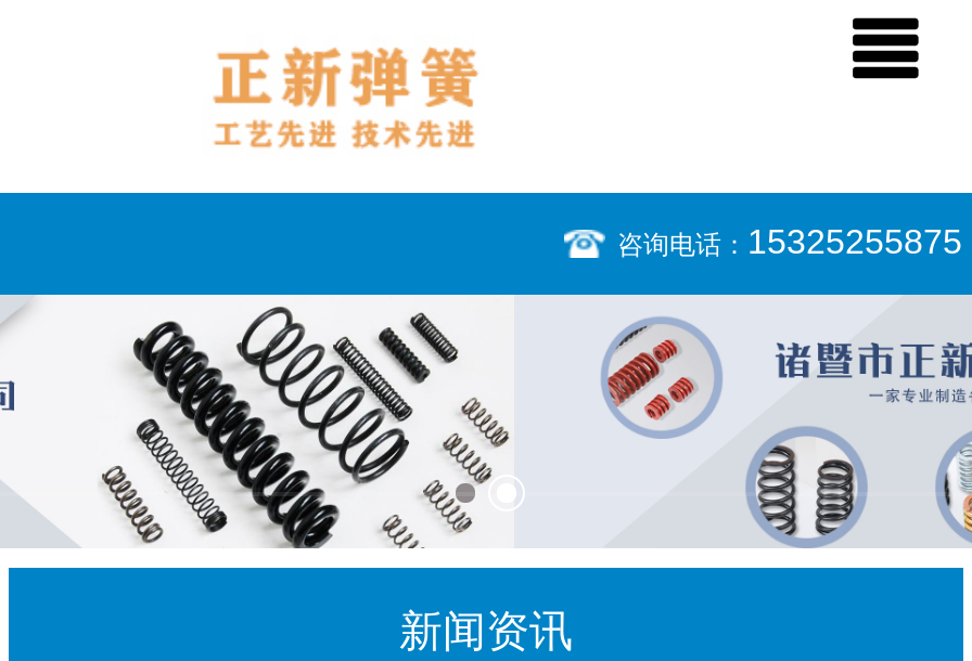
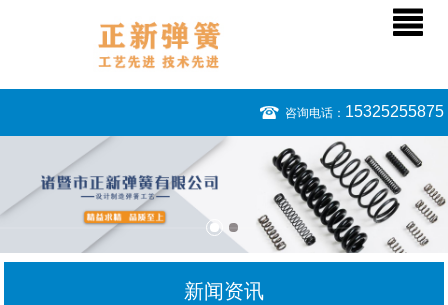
- [image]
+ [image]

- [image]
+ [image]
